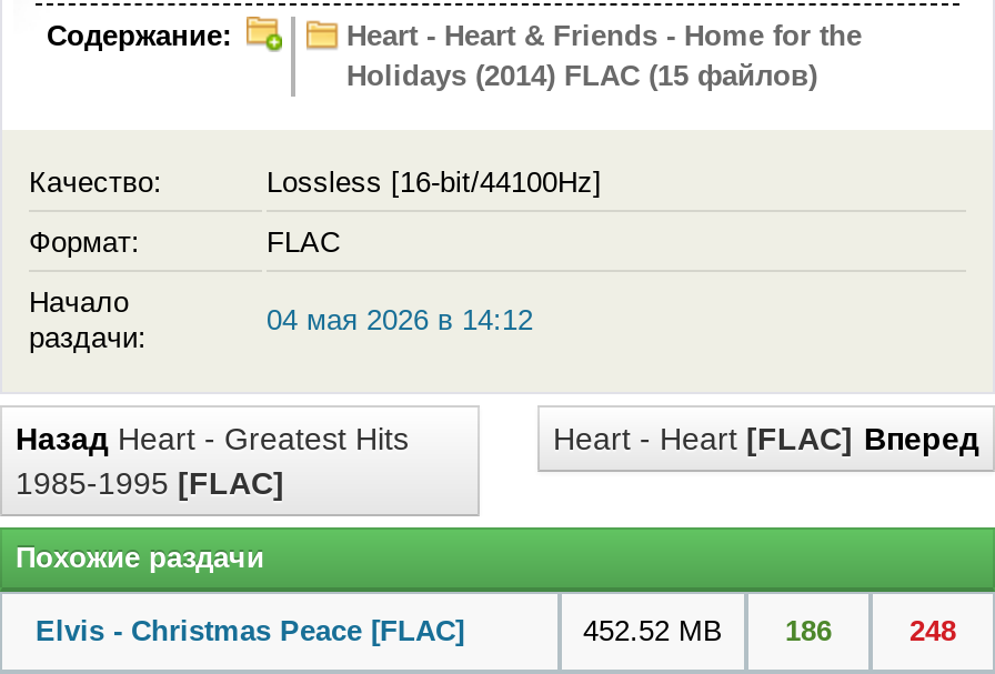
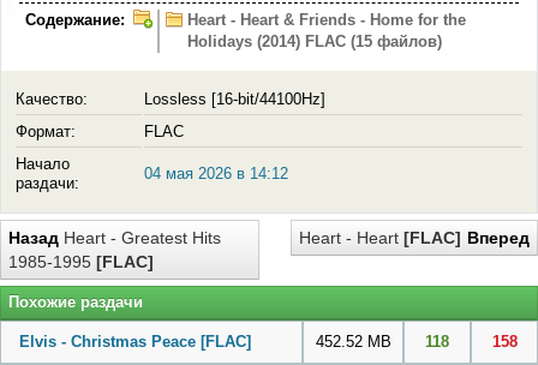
- 452.52 MB 186
+ 452.52 MB 118

- 248
+ 158
